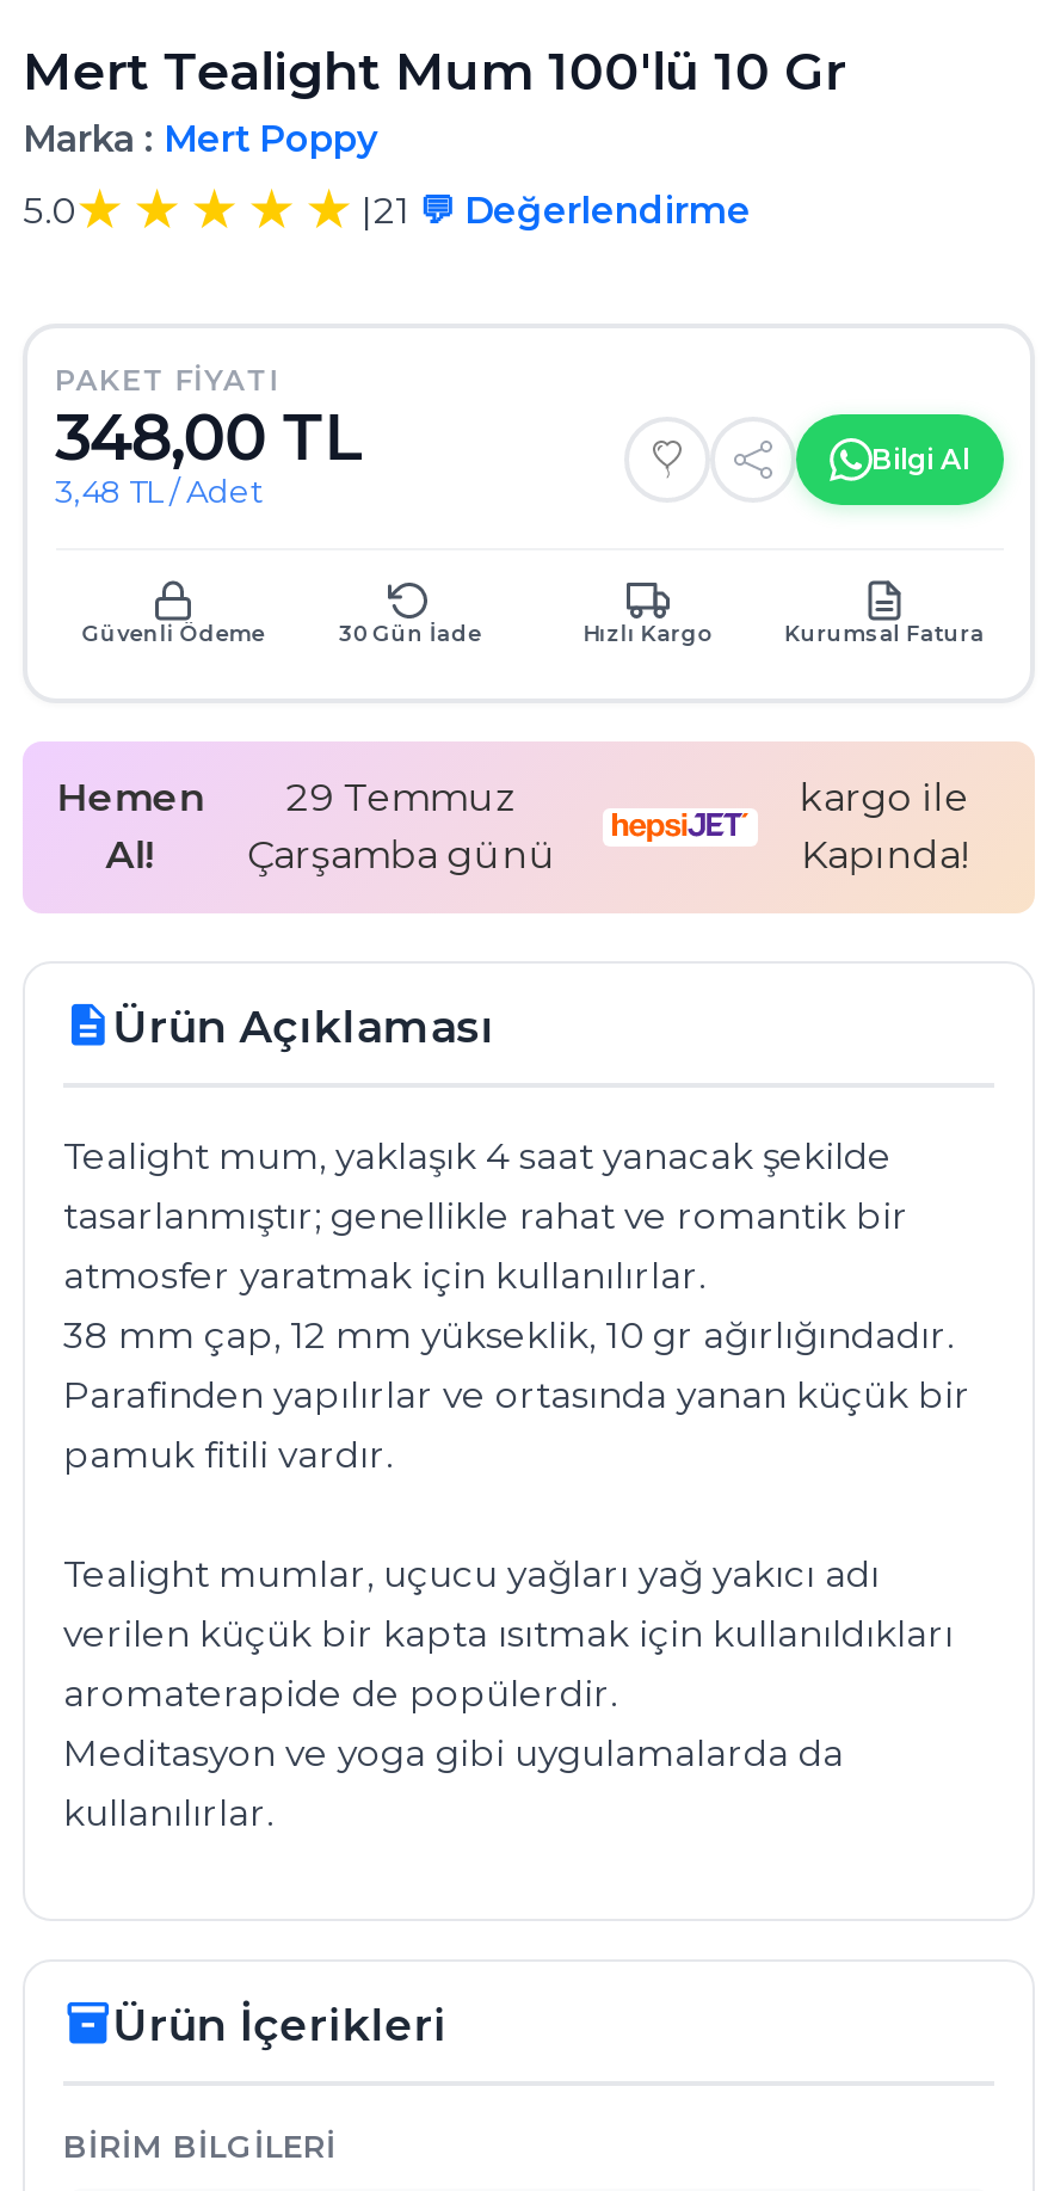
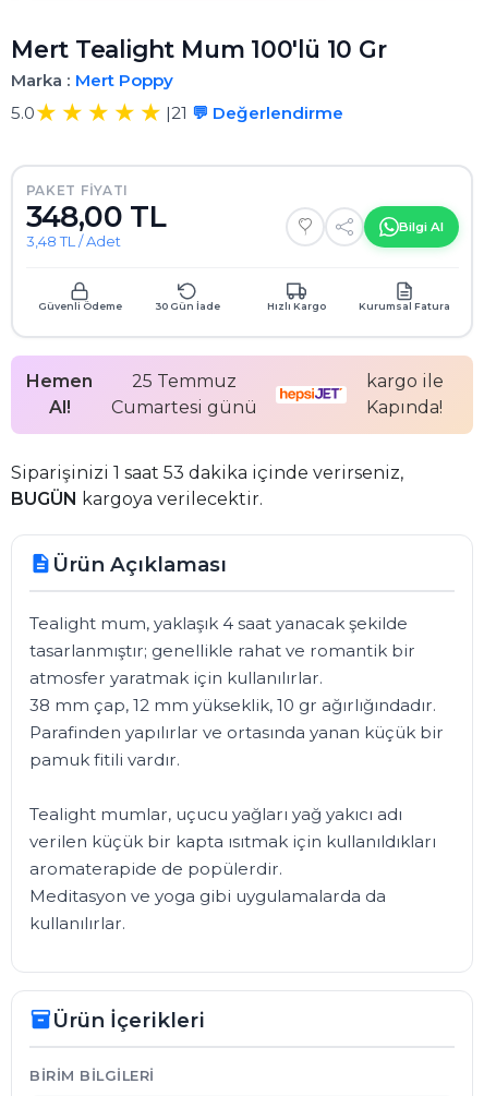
- Hemen 29 Temmuz
+ Hemen 25 Temmuz

- Çarşamba günü
+ Cumartesi günü

+ Siparişinizi 1 saat 53 dakika içinde verirseniz,
+ BUGÜN kargoya verilecektir.
